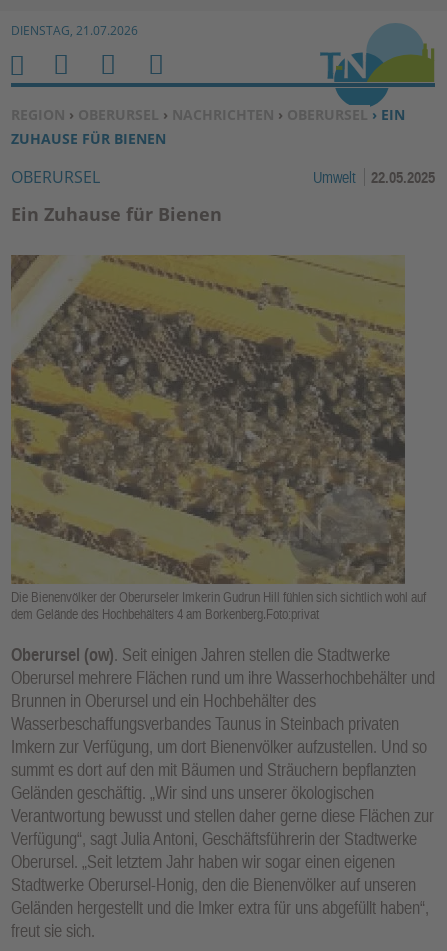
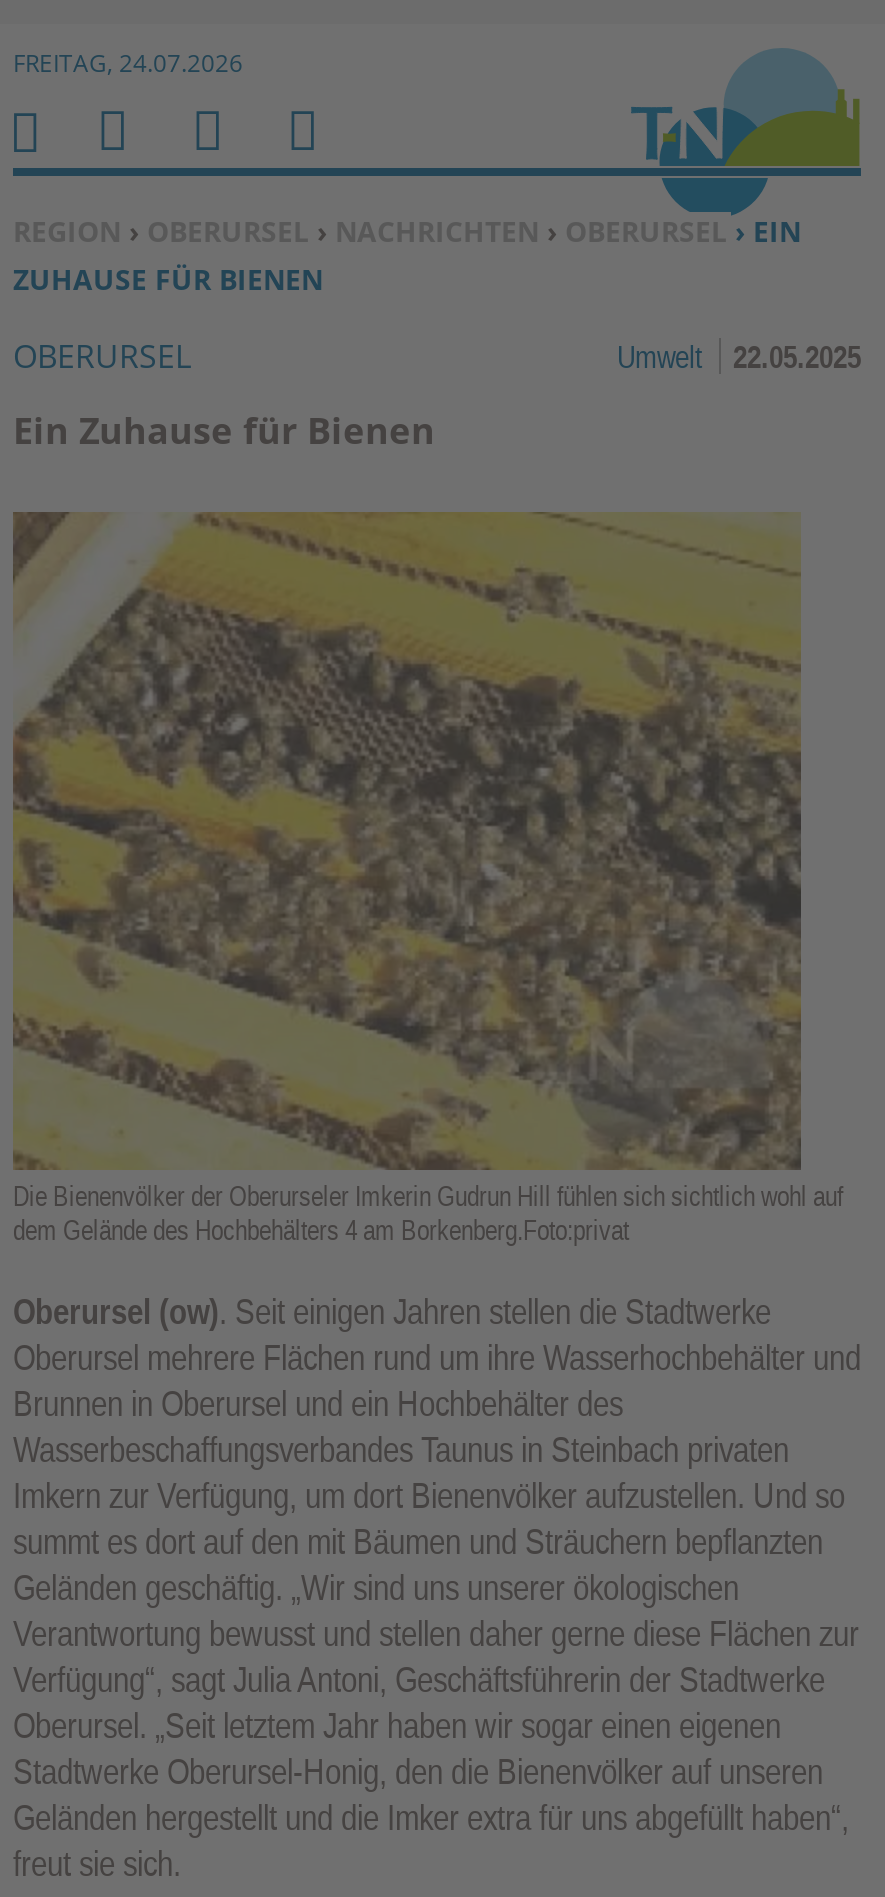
- DIENSTAG, 21.07.2026
+ FREITAG, 24.07.2026
